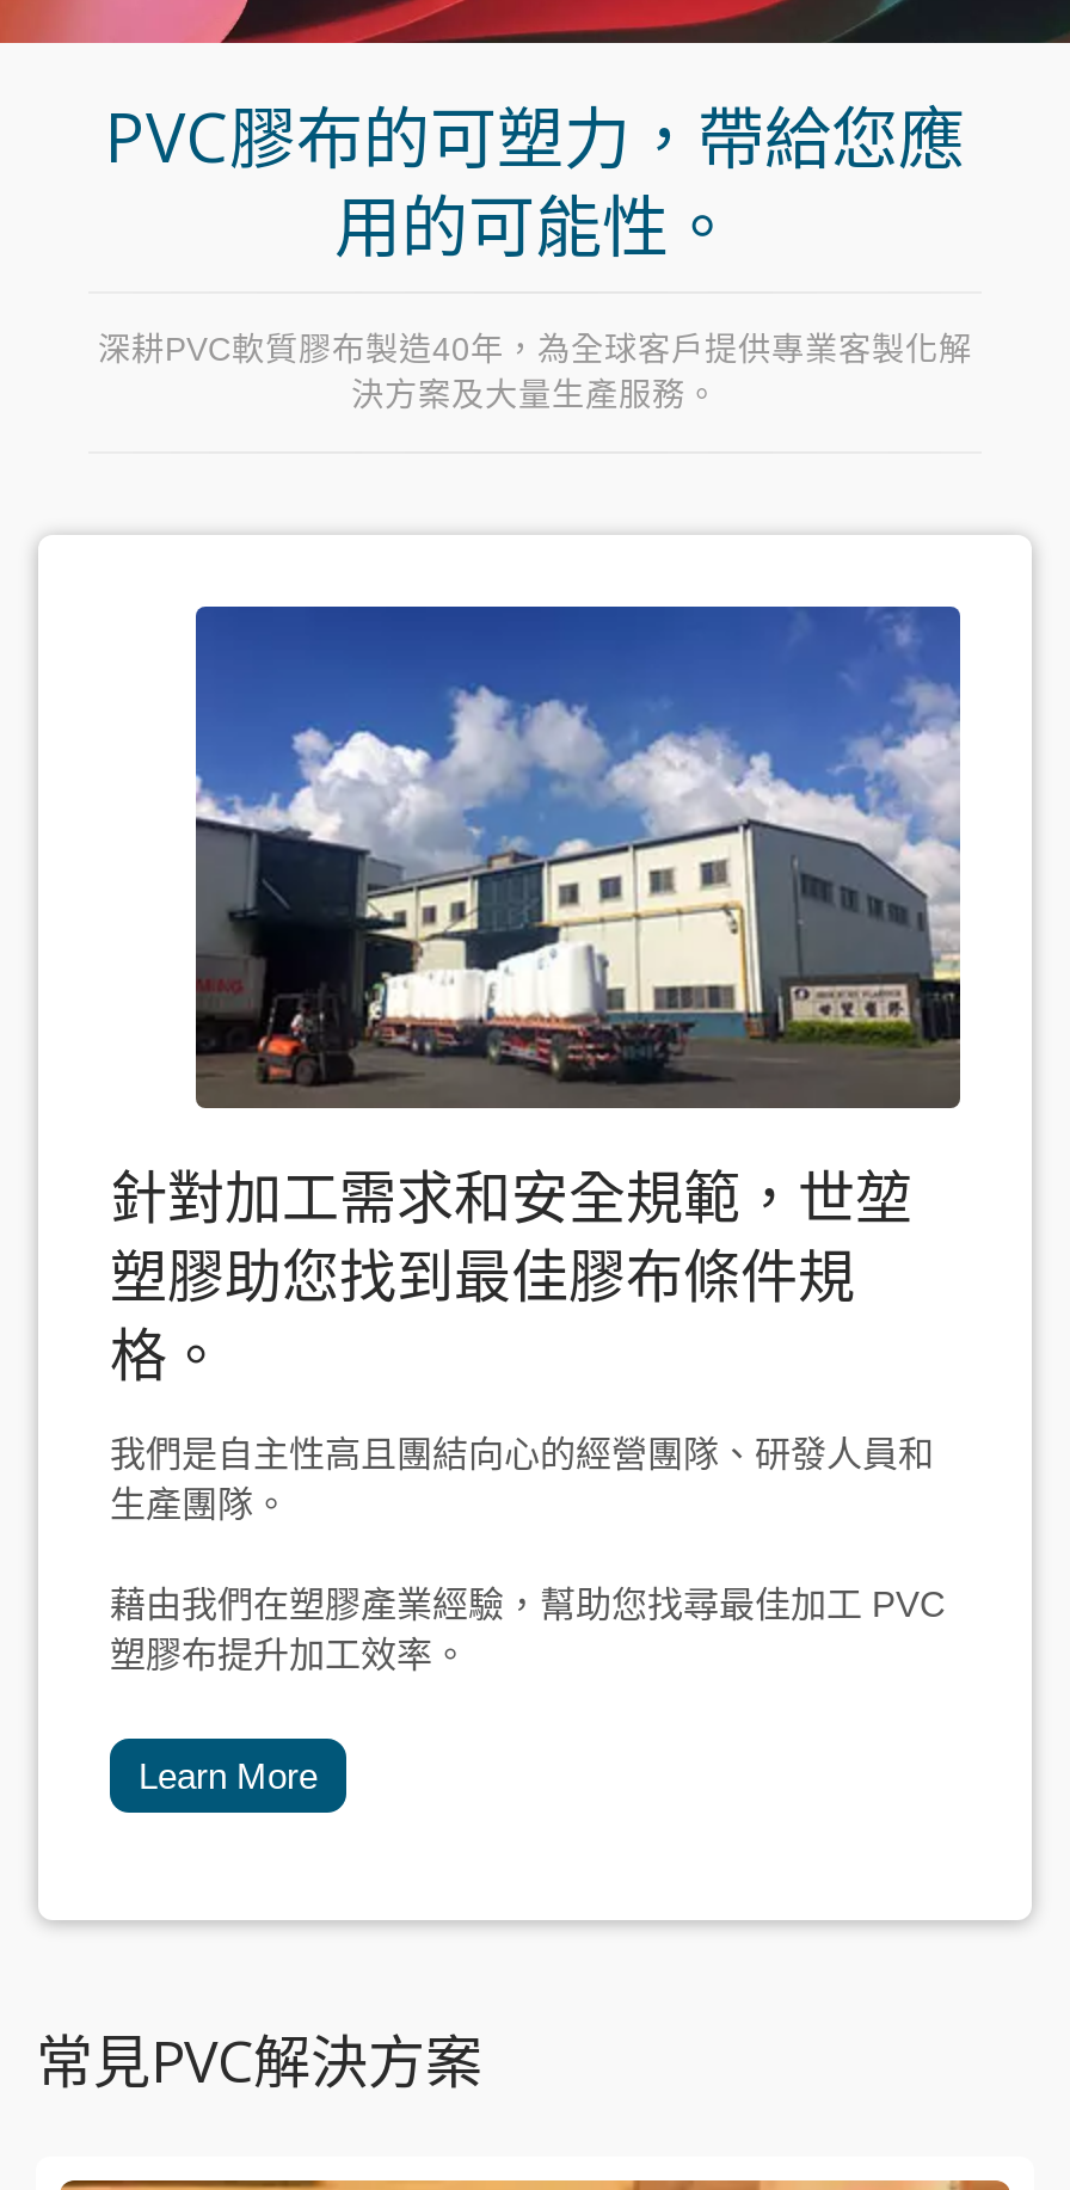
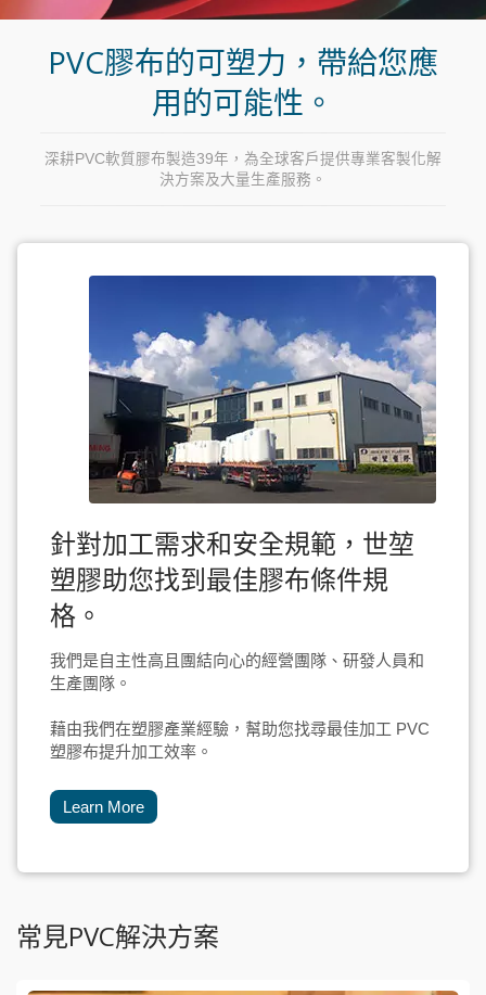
- 深耕PVC軟質膠布製造40年，為全球客戶提供專業客製化解
+ 深耕PVC軟質膠布製造39年，為全球客戶提供專業客製化解
